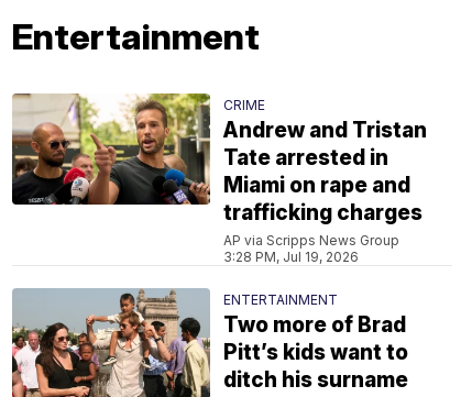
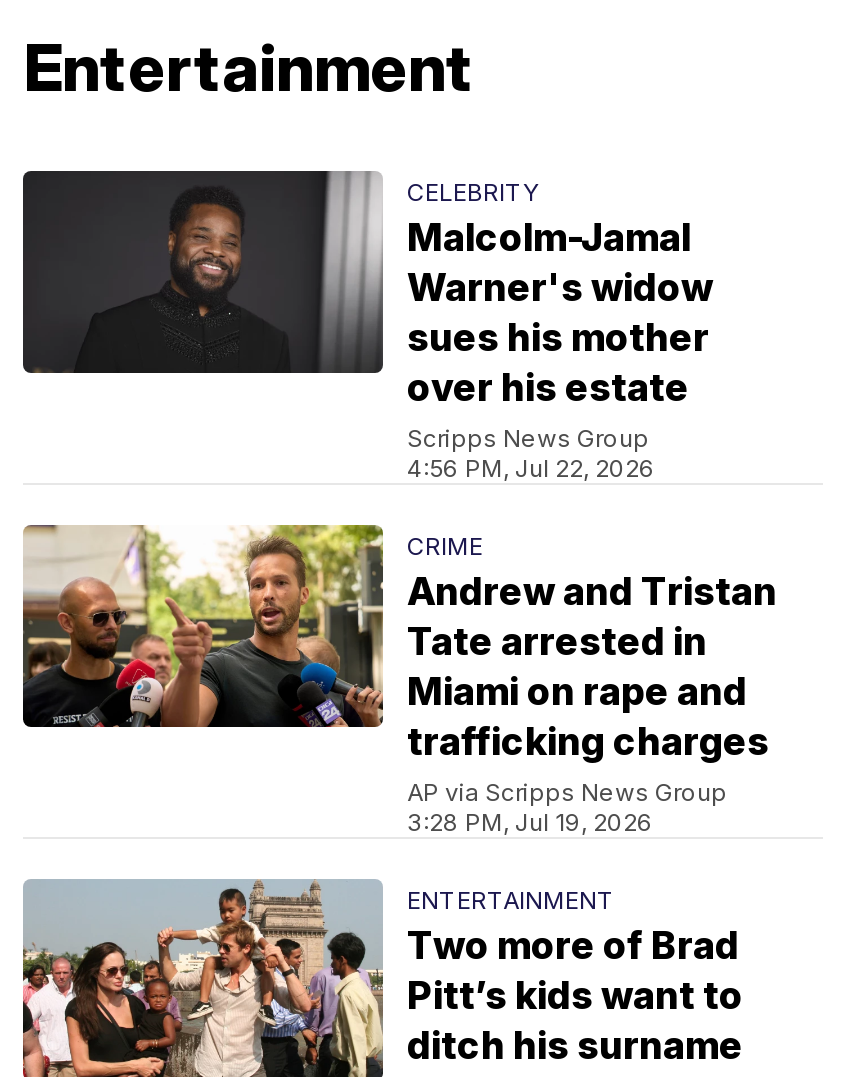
+ [image]
+ CELEBRITY
+ Malcolm-Jamal
+ Warner's widow
+ sues his mother
+ over his estate
+ Scripps News Group
+ 4:56 PM, Jul 22, 2026
